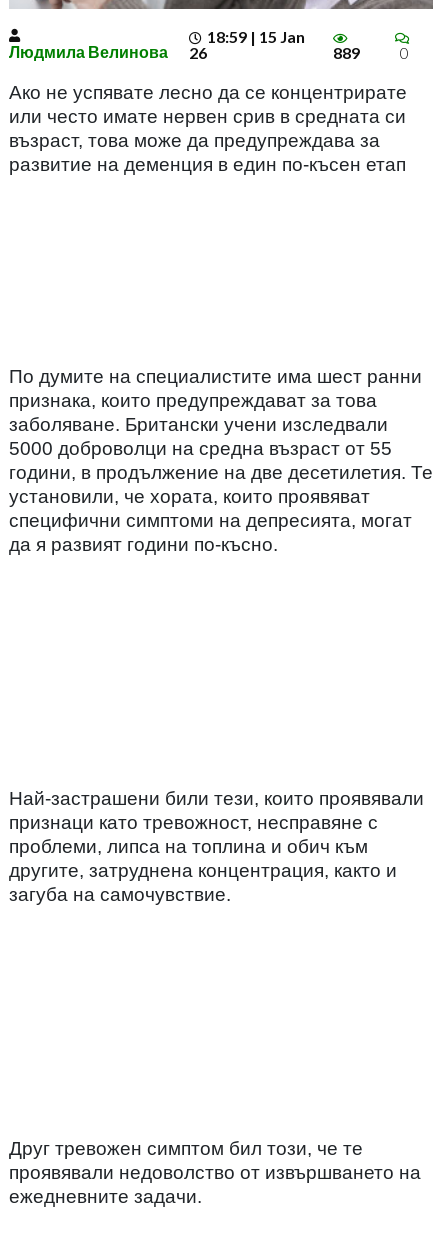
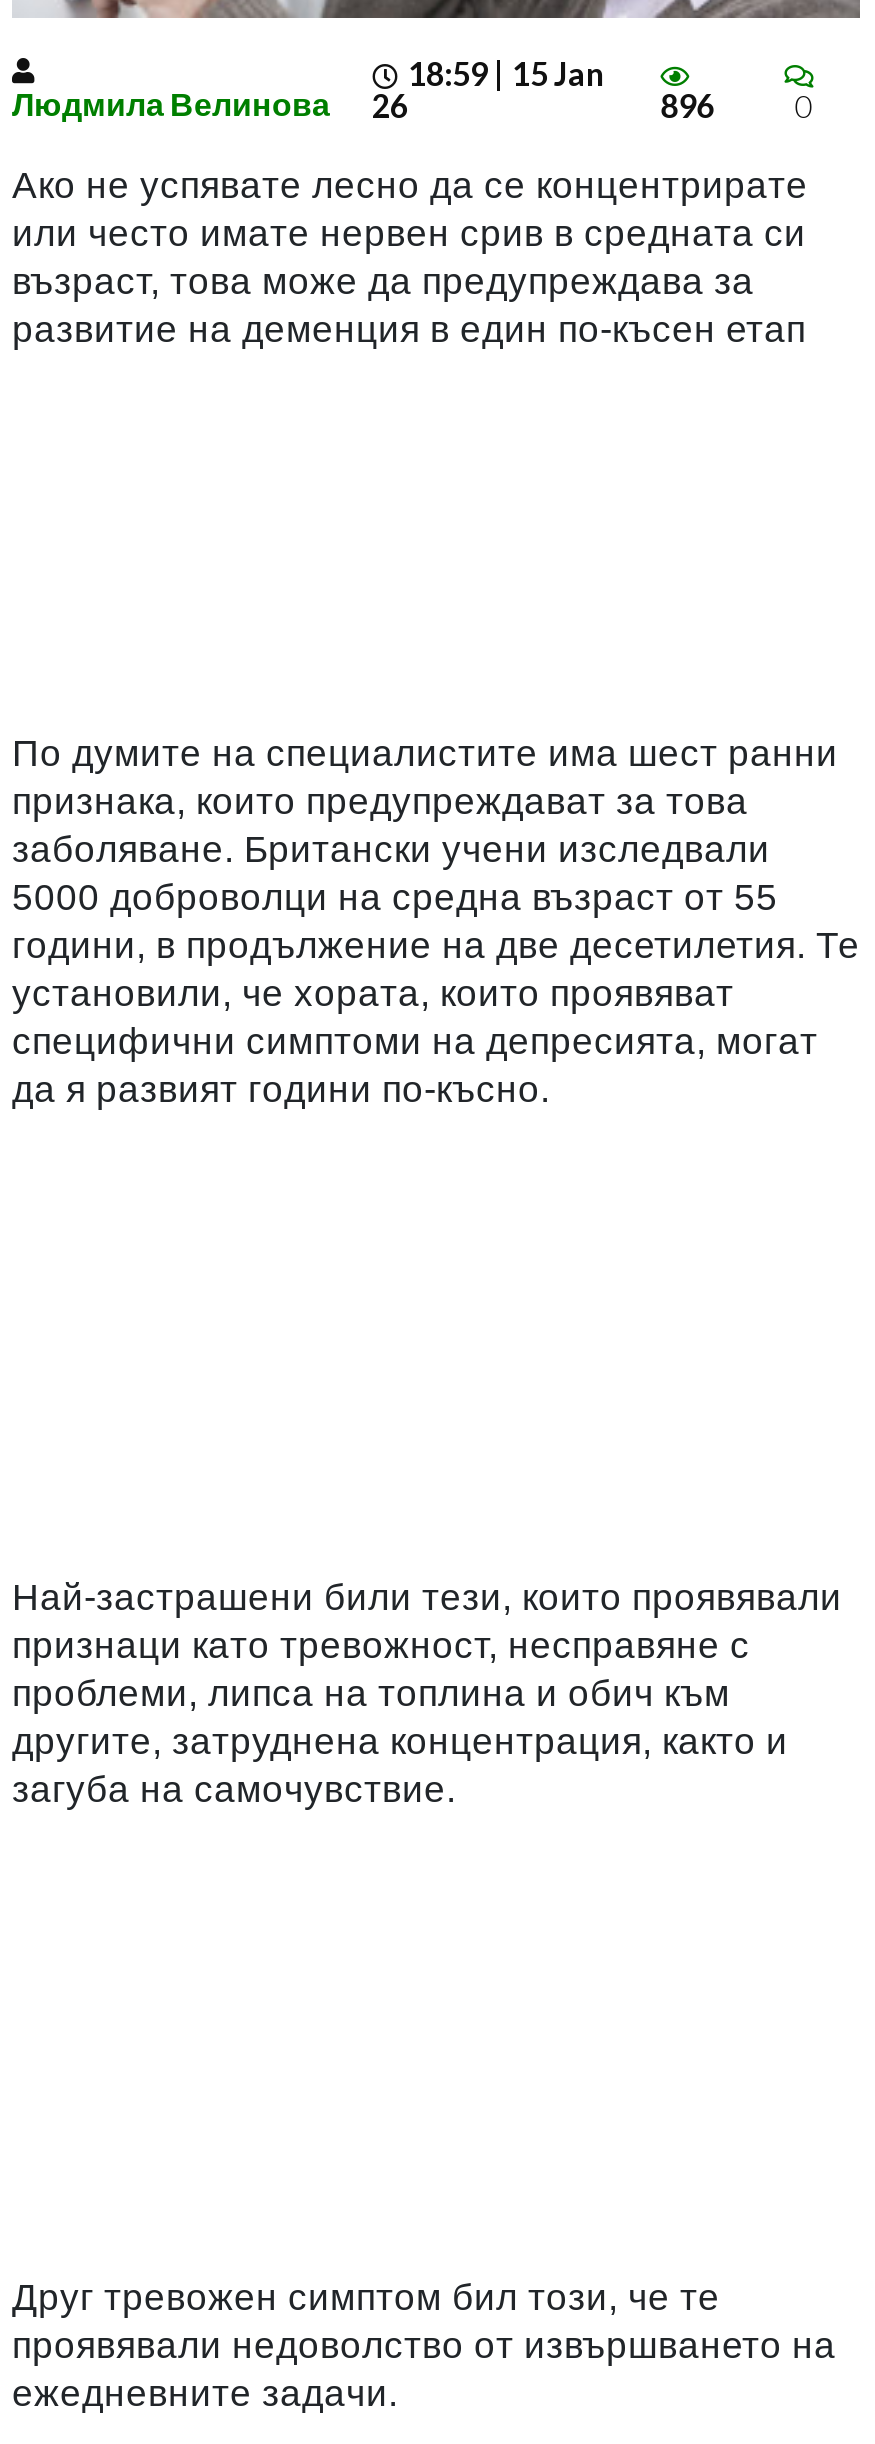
- 889
+ 896
